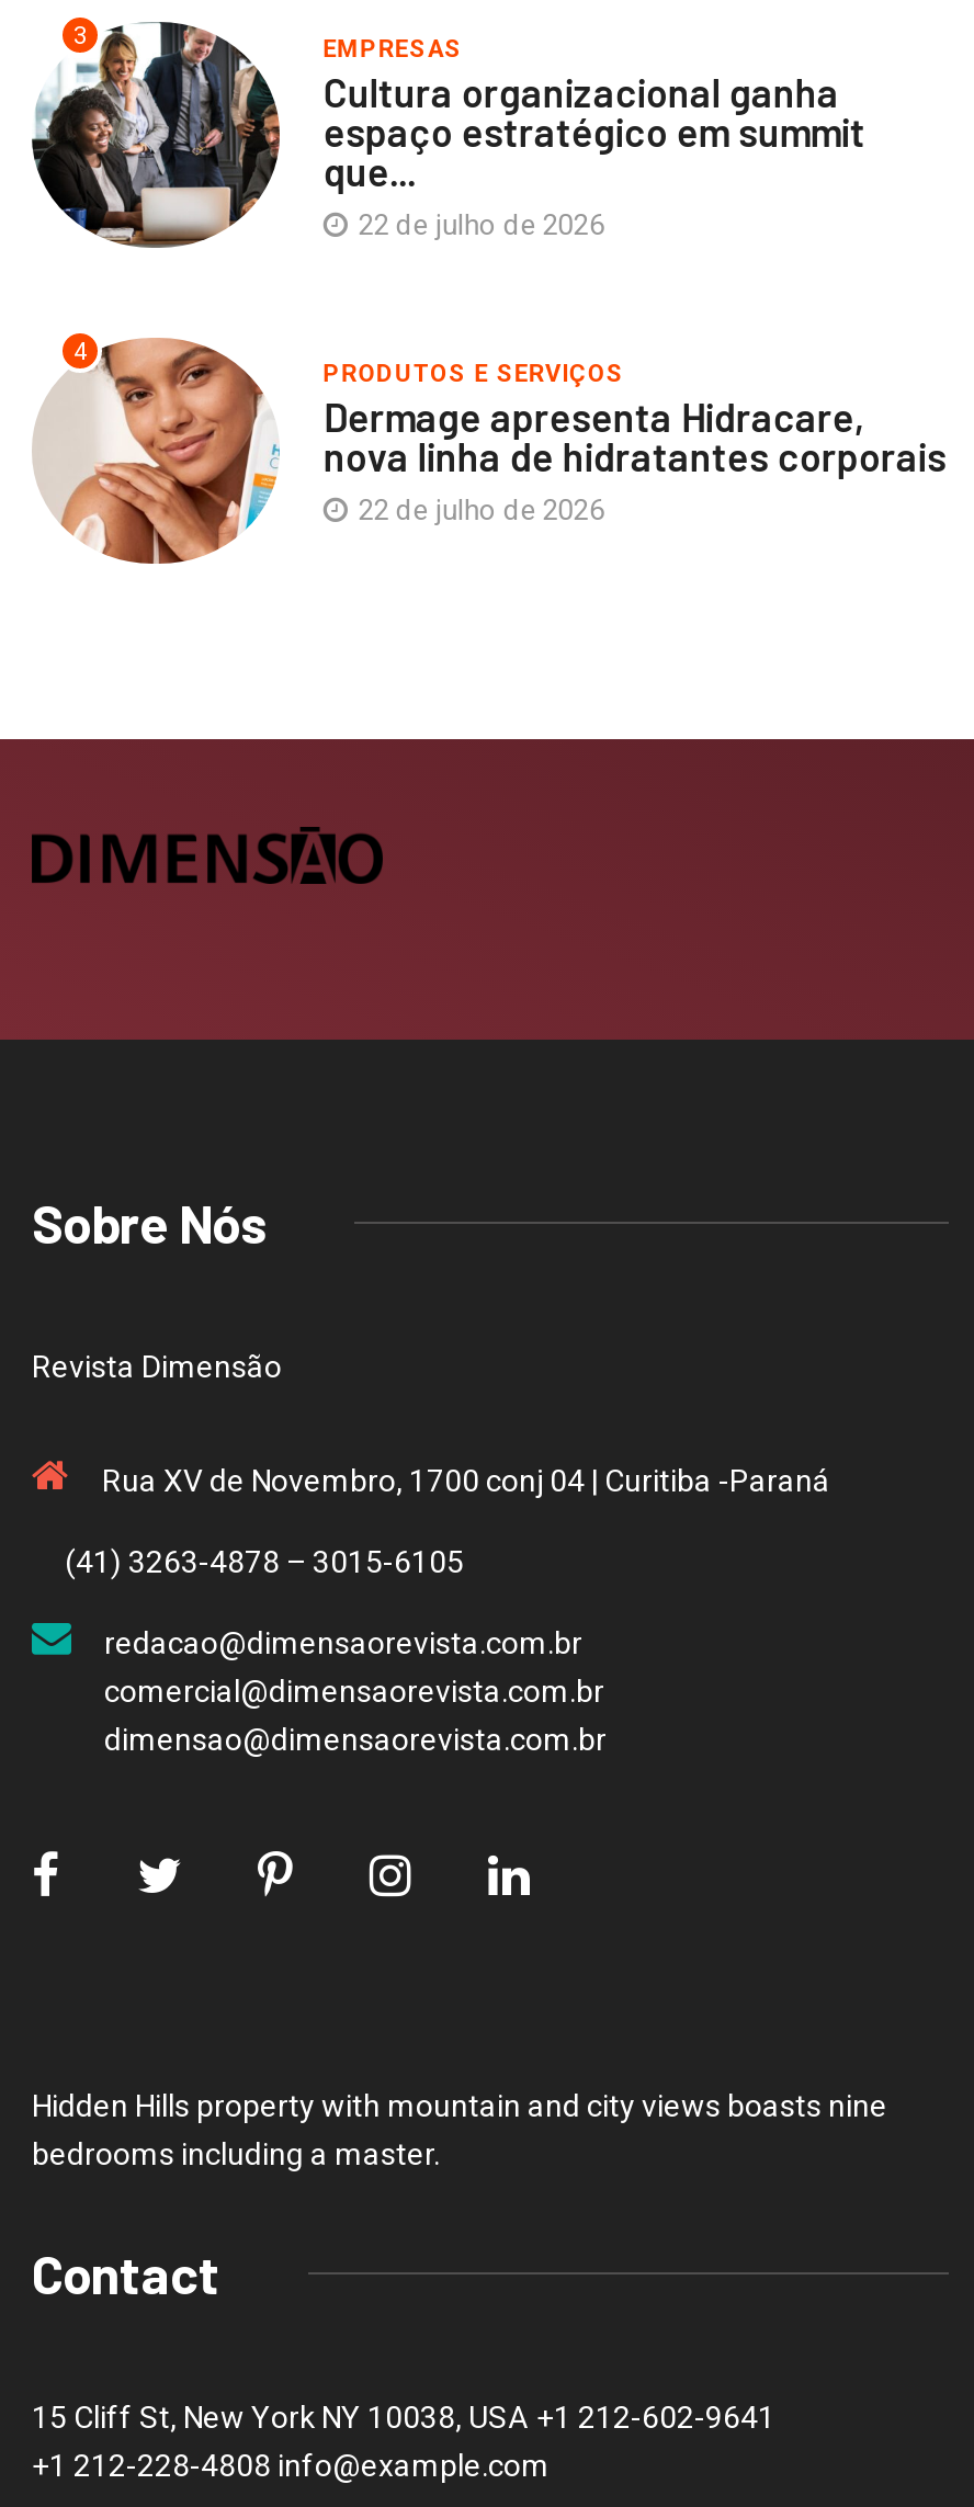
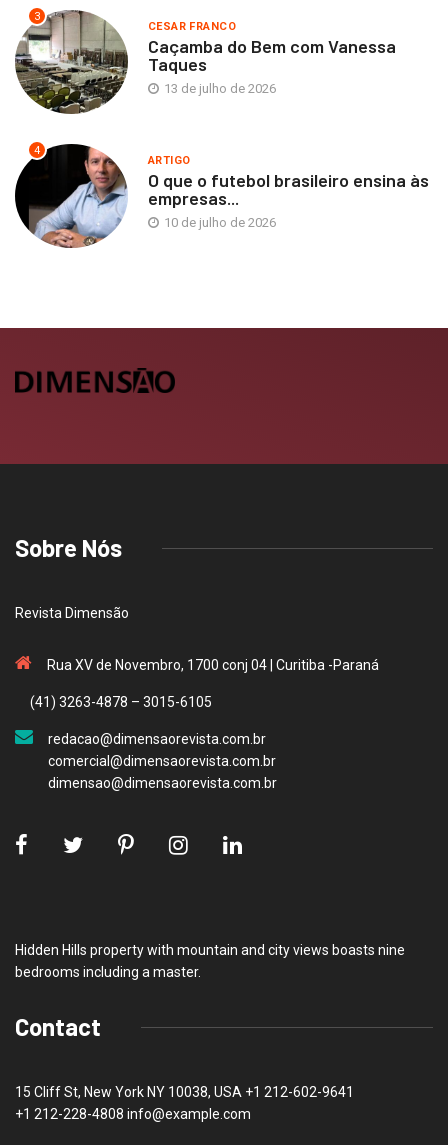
- [image]
- EMPRESAS
- Cultura organizacional ganha
- espaço estratégico em summit
- que...
- 22 de julho de 2026
+ [image]
+ CESAR FRANCO
+ Caçamba do Bem com Vanessa
+ Taques
+ 13 de julho de 2026

- [image]
- PRODUTOS E SERVIÇOS
- Dermage apresenta Hidracare,
- nova linha de hidratantes corporais
- 22 de julho de 2026
+ [image]
+ ARTIGO
+ O que o futebol brasileiro ensina às
+ empresas...
+ 10 de julho de 2026
